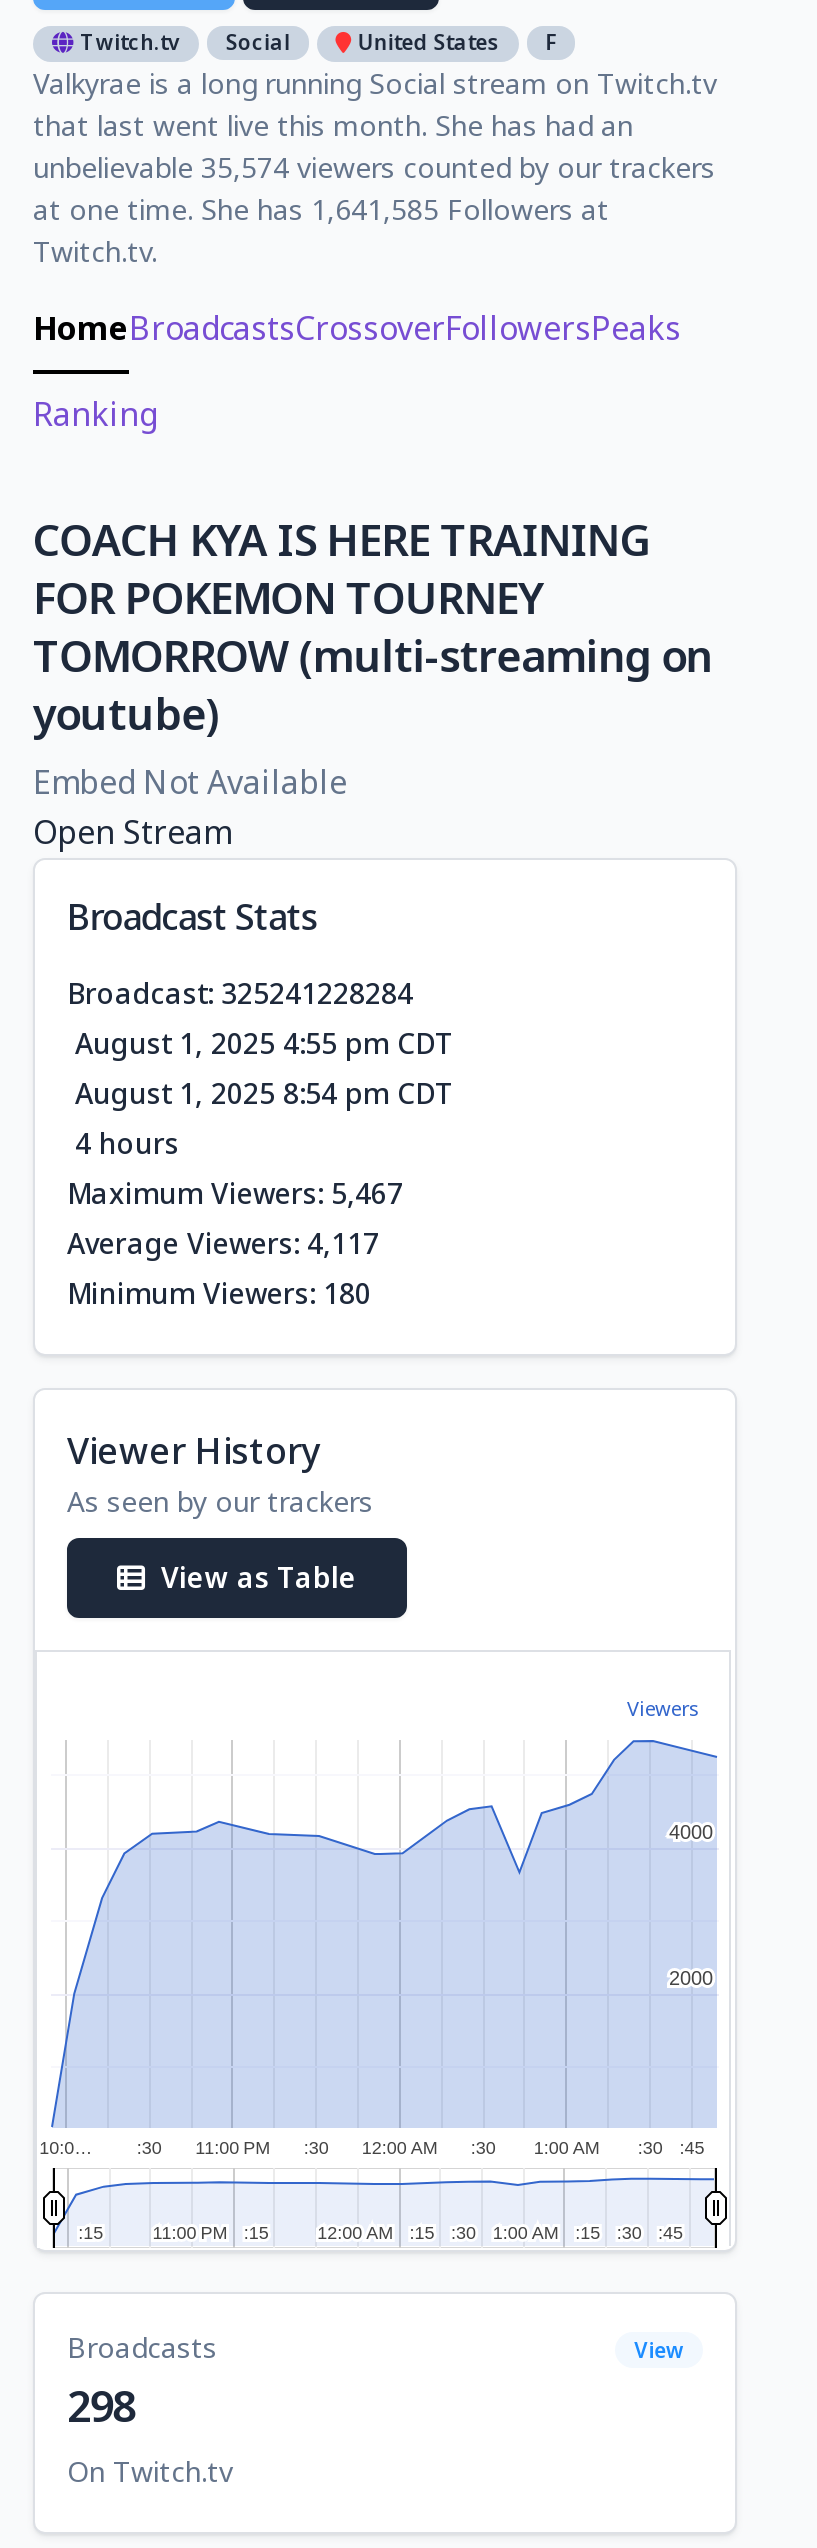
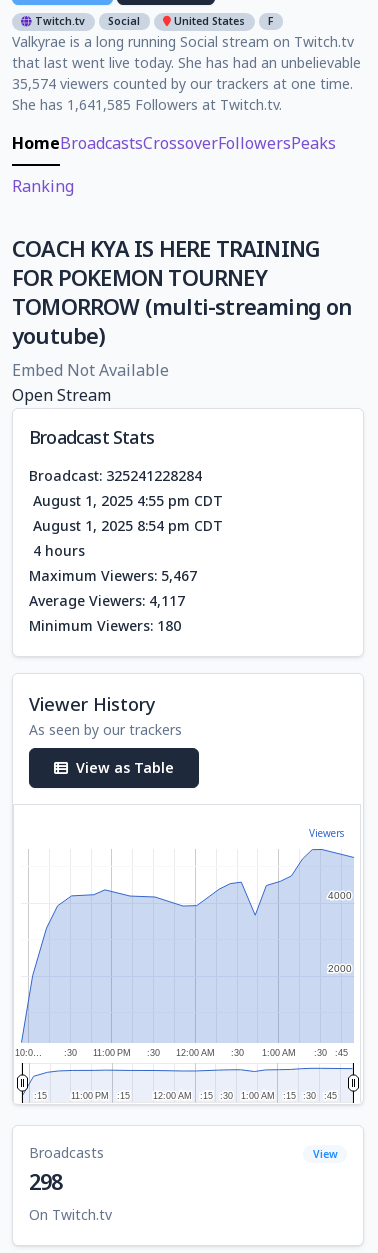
- that last went live this month. She has had an
- unbelievable 35,574 viewers counted by our trackers
- at one time. She has 1,641,585 Followers at
- Twitch.tv.
+ that last went live today. She has had an unbelievable
+ 35,574 viewers counted by our trackers at one time.
+ She has 1,641,585 Followers at Twitch.tv.
